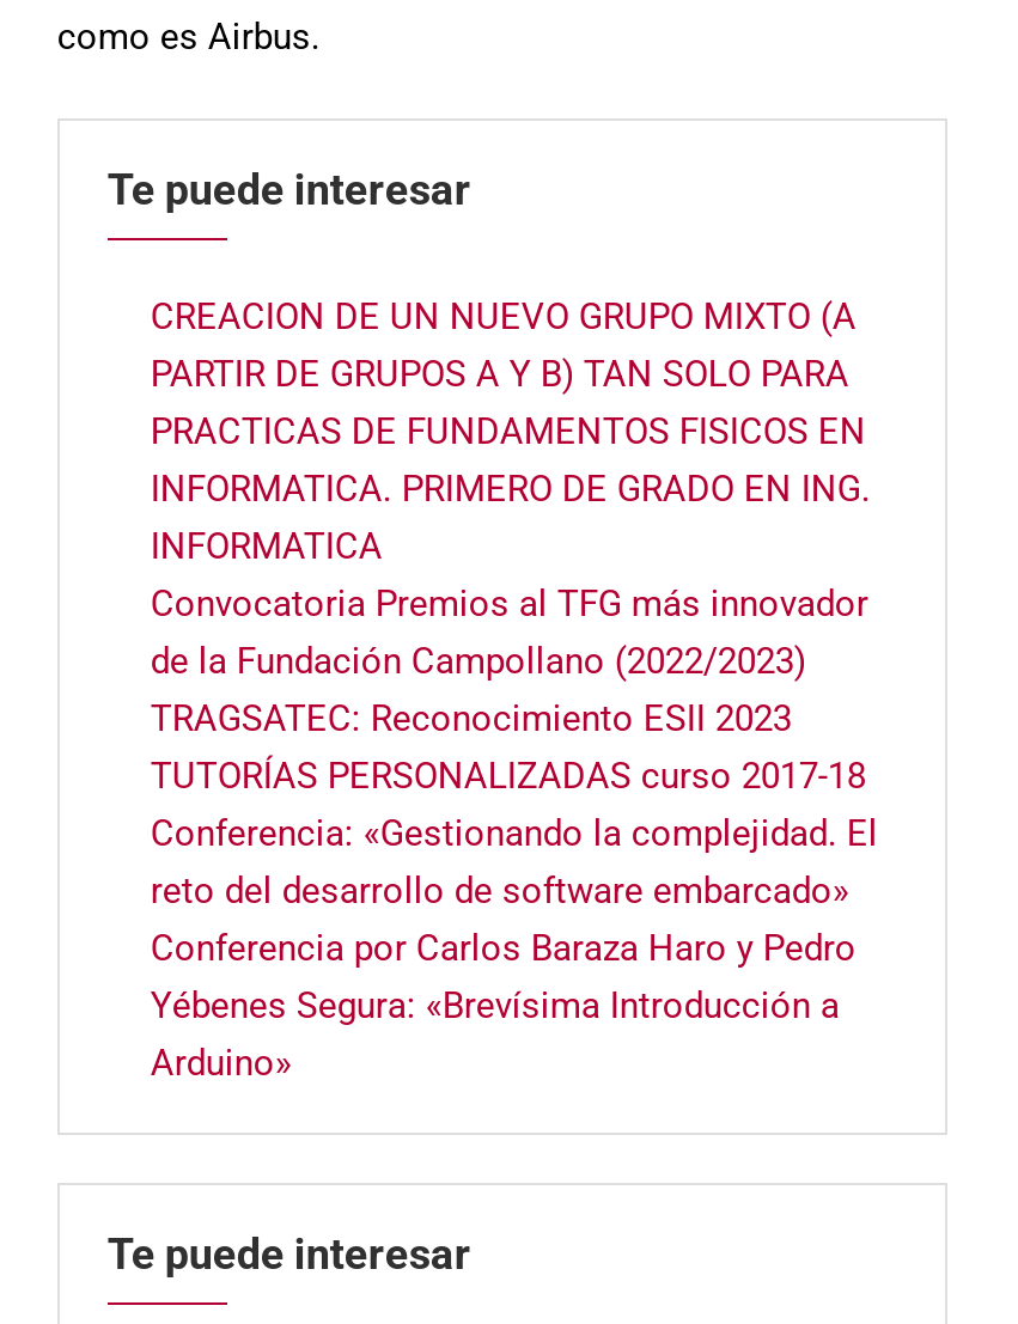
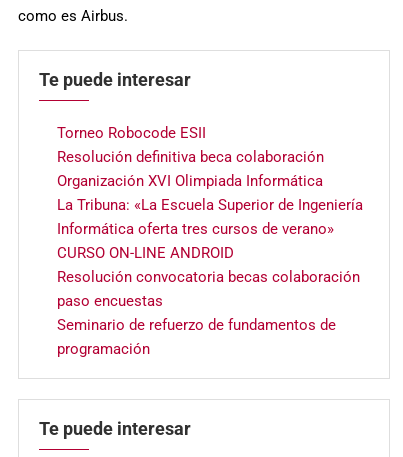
- CREACION DE UN NUEVO GRUPO MIXTO (A
- PARTIR DE GRUPOS A Y B) TAN SOLO PARA
- PRACTICAS DE FUNDAMENTOS FISICOS EN
- INFORMATICA. PRIMERO DE GRADO EN ING.
- INFORMATICA
- Convocatoria Premios al TFG más innovador
- de la Fundación Campollano (2022/2023)
- TRAGSATEC: Reconocimiento ESII 2023
- TUTORÍAS PERSONALIZADAS curso 2017-18
- Conferencia: «Gestionando la complejidad. El
- reto del desarrollo de software embarcado»
- Conferencia por Carlos Baraza Haro y Pedro
- Yébenes Segura: «Brevísima Introducción a
- Arduino»
+ Torneo Robocode ESII
+ Resolución definitiva beca colaboración
+ Organización XVI Olimpiada Informática
+ La Tribuna: «La Escuela Superior de Ingeniería
+ Informática oferta tres cursos de verano»
+ CURSO ON-LINE ANDROID
+ Resolución convocatoria becas colaboración
+ paso encuestas
+ Seminario de refuerzo de fundamentos de
+ programación
